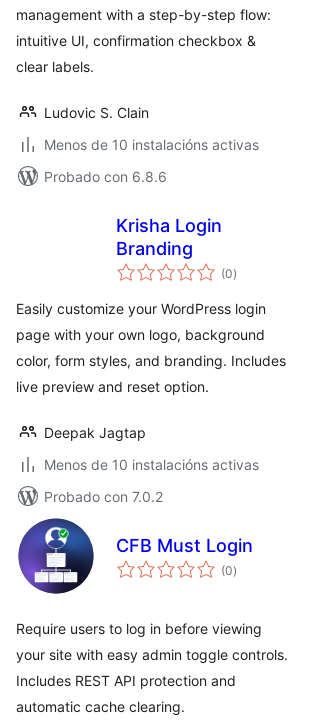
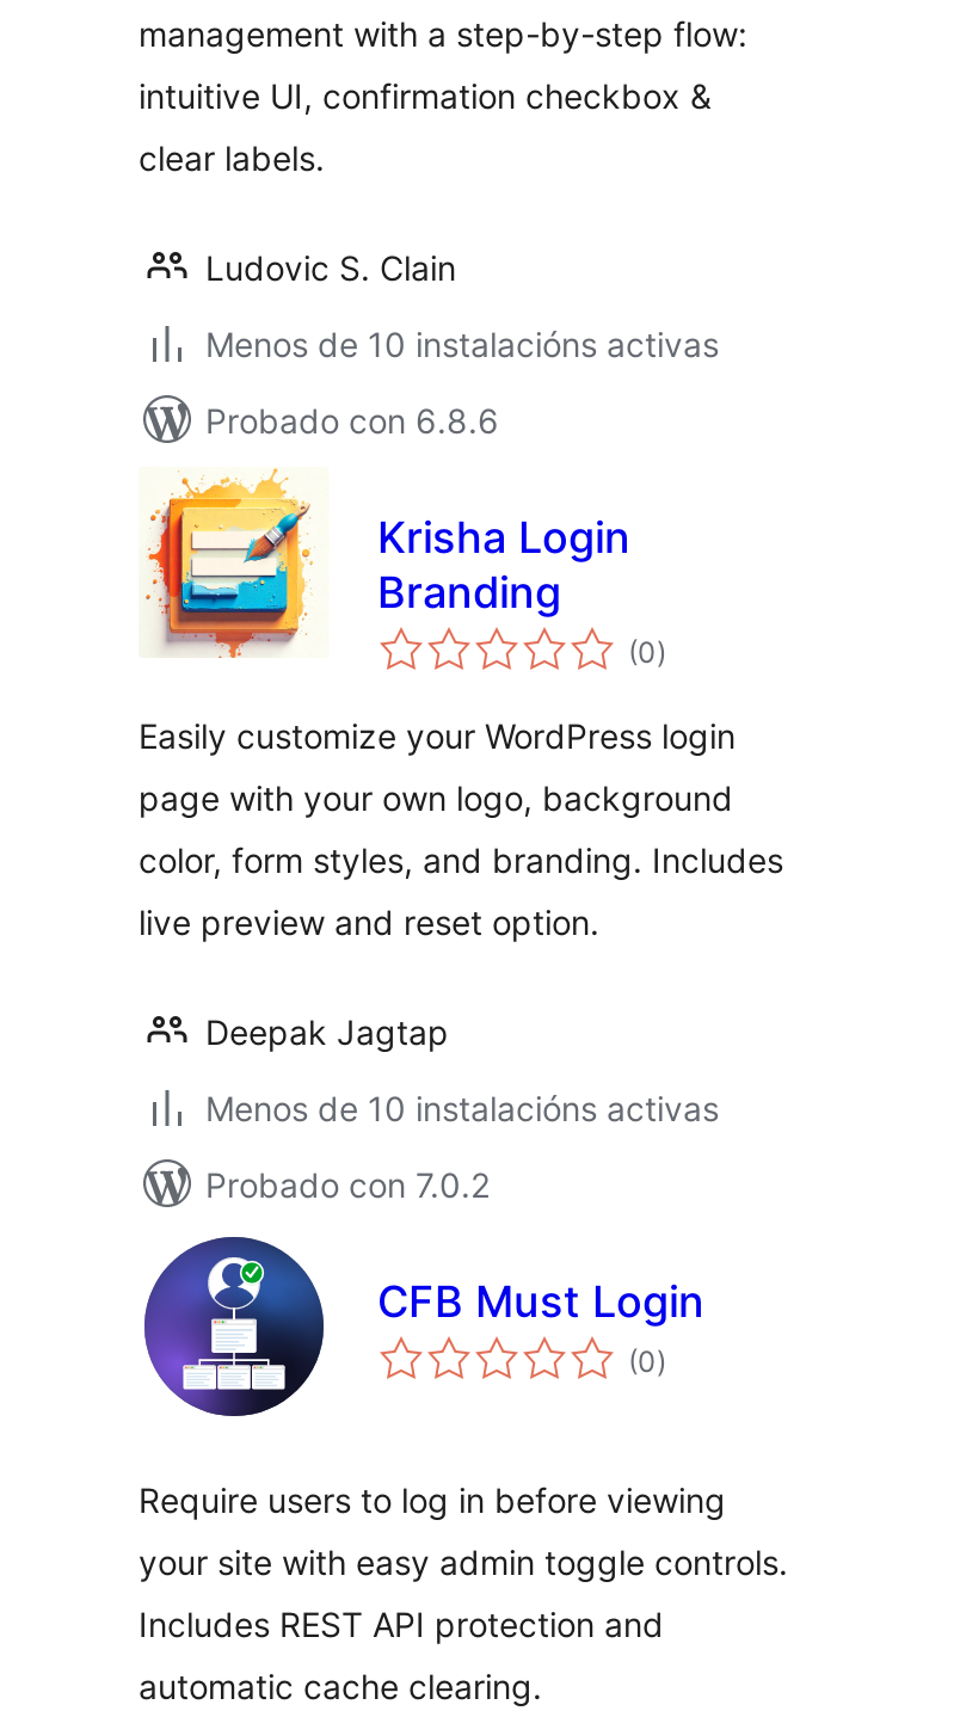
+ [image]
